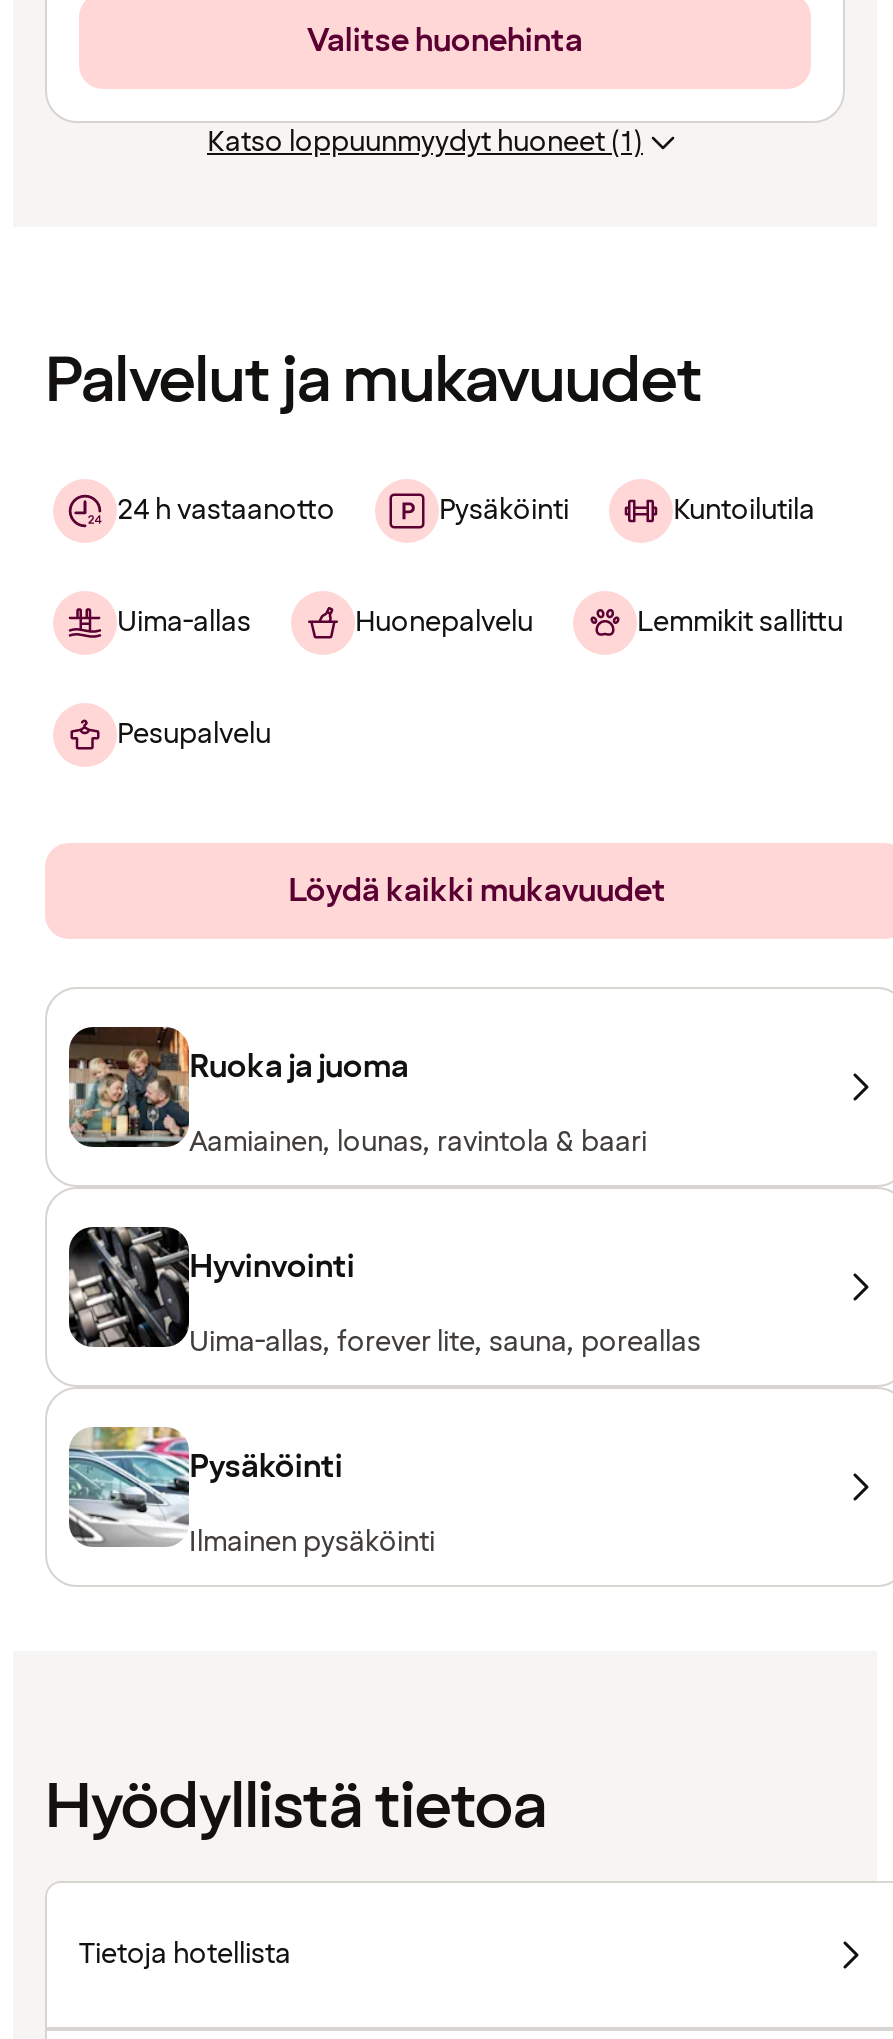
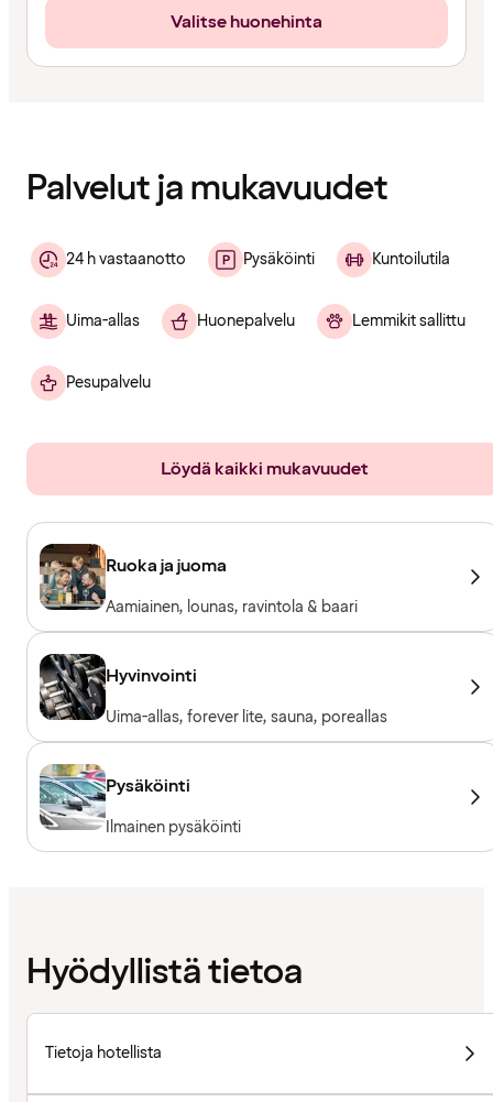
- Katso loppuunmyydyt huoneet (1)
